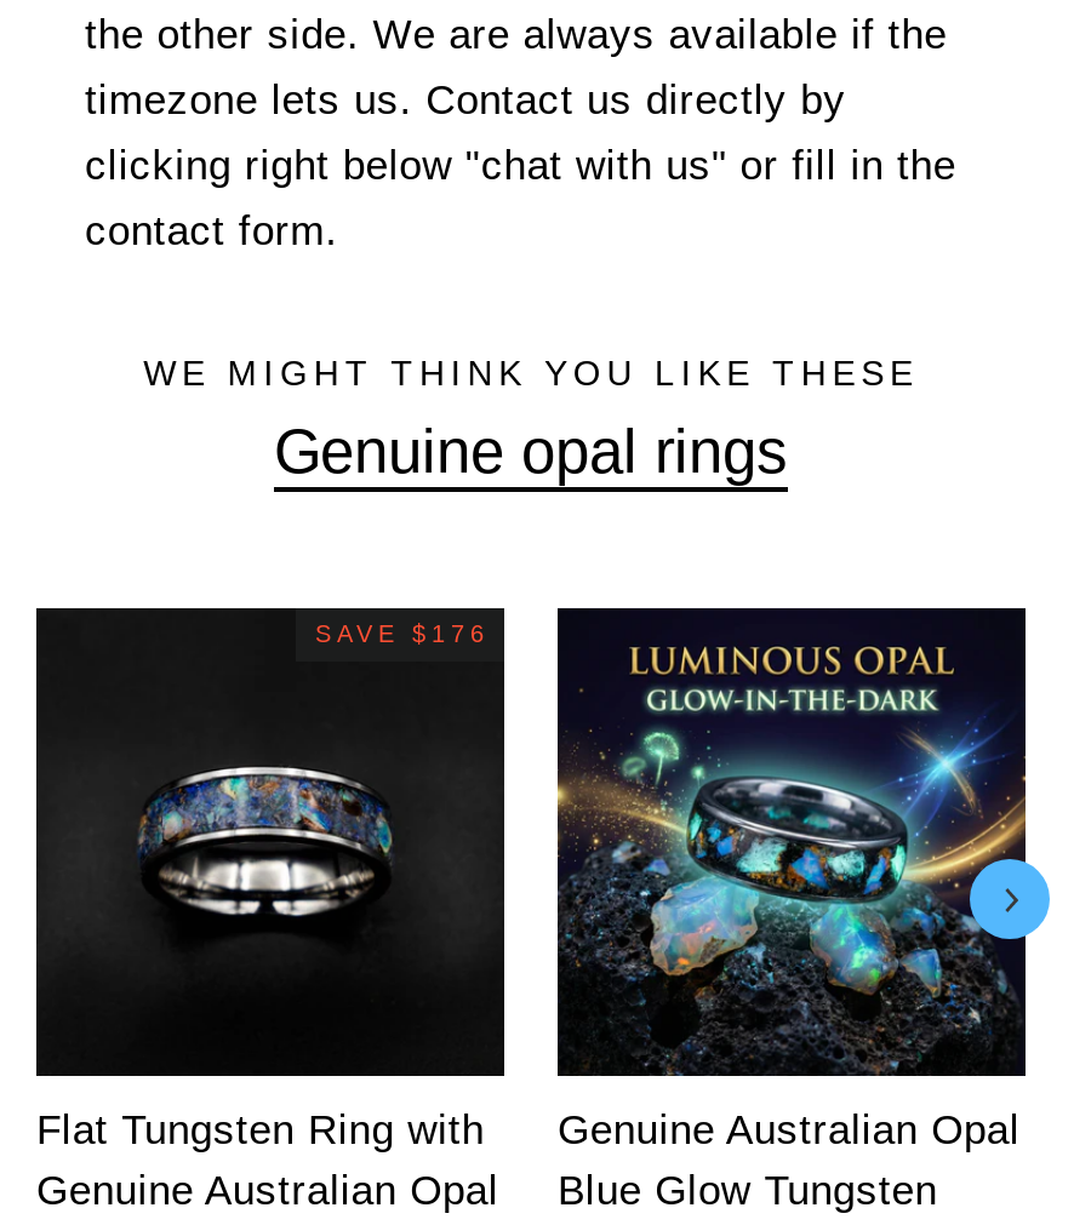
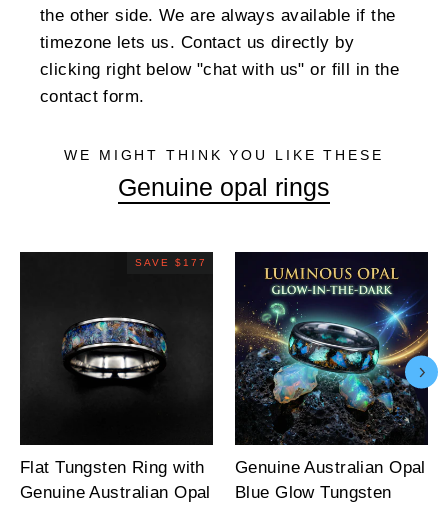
- SAVE $176
+ SAVE $177
